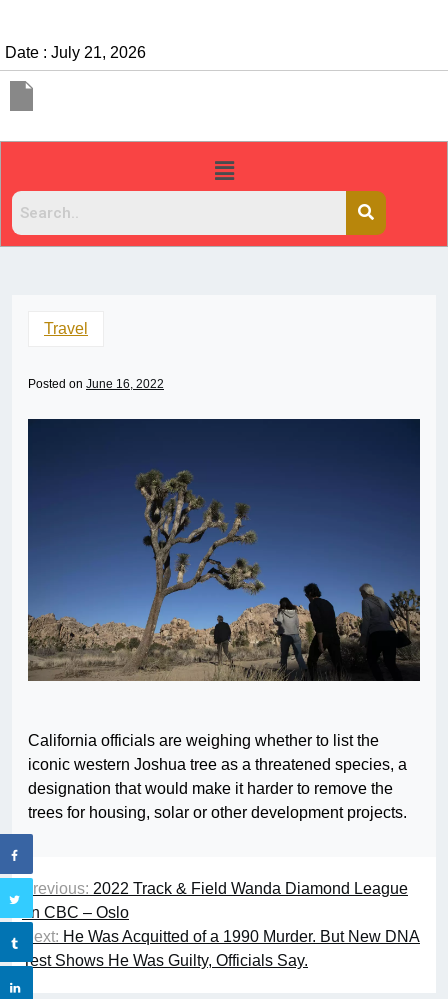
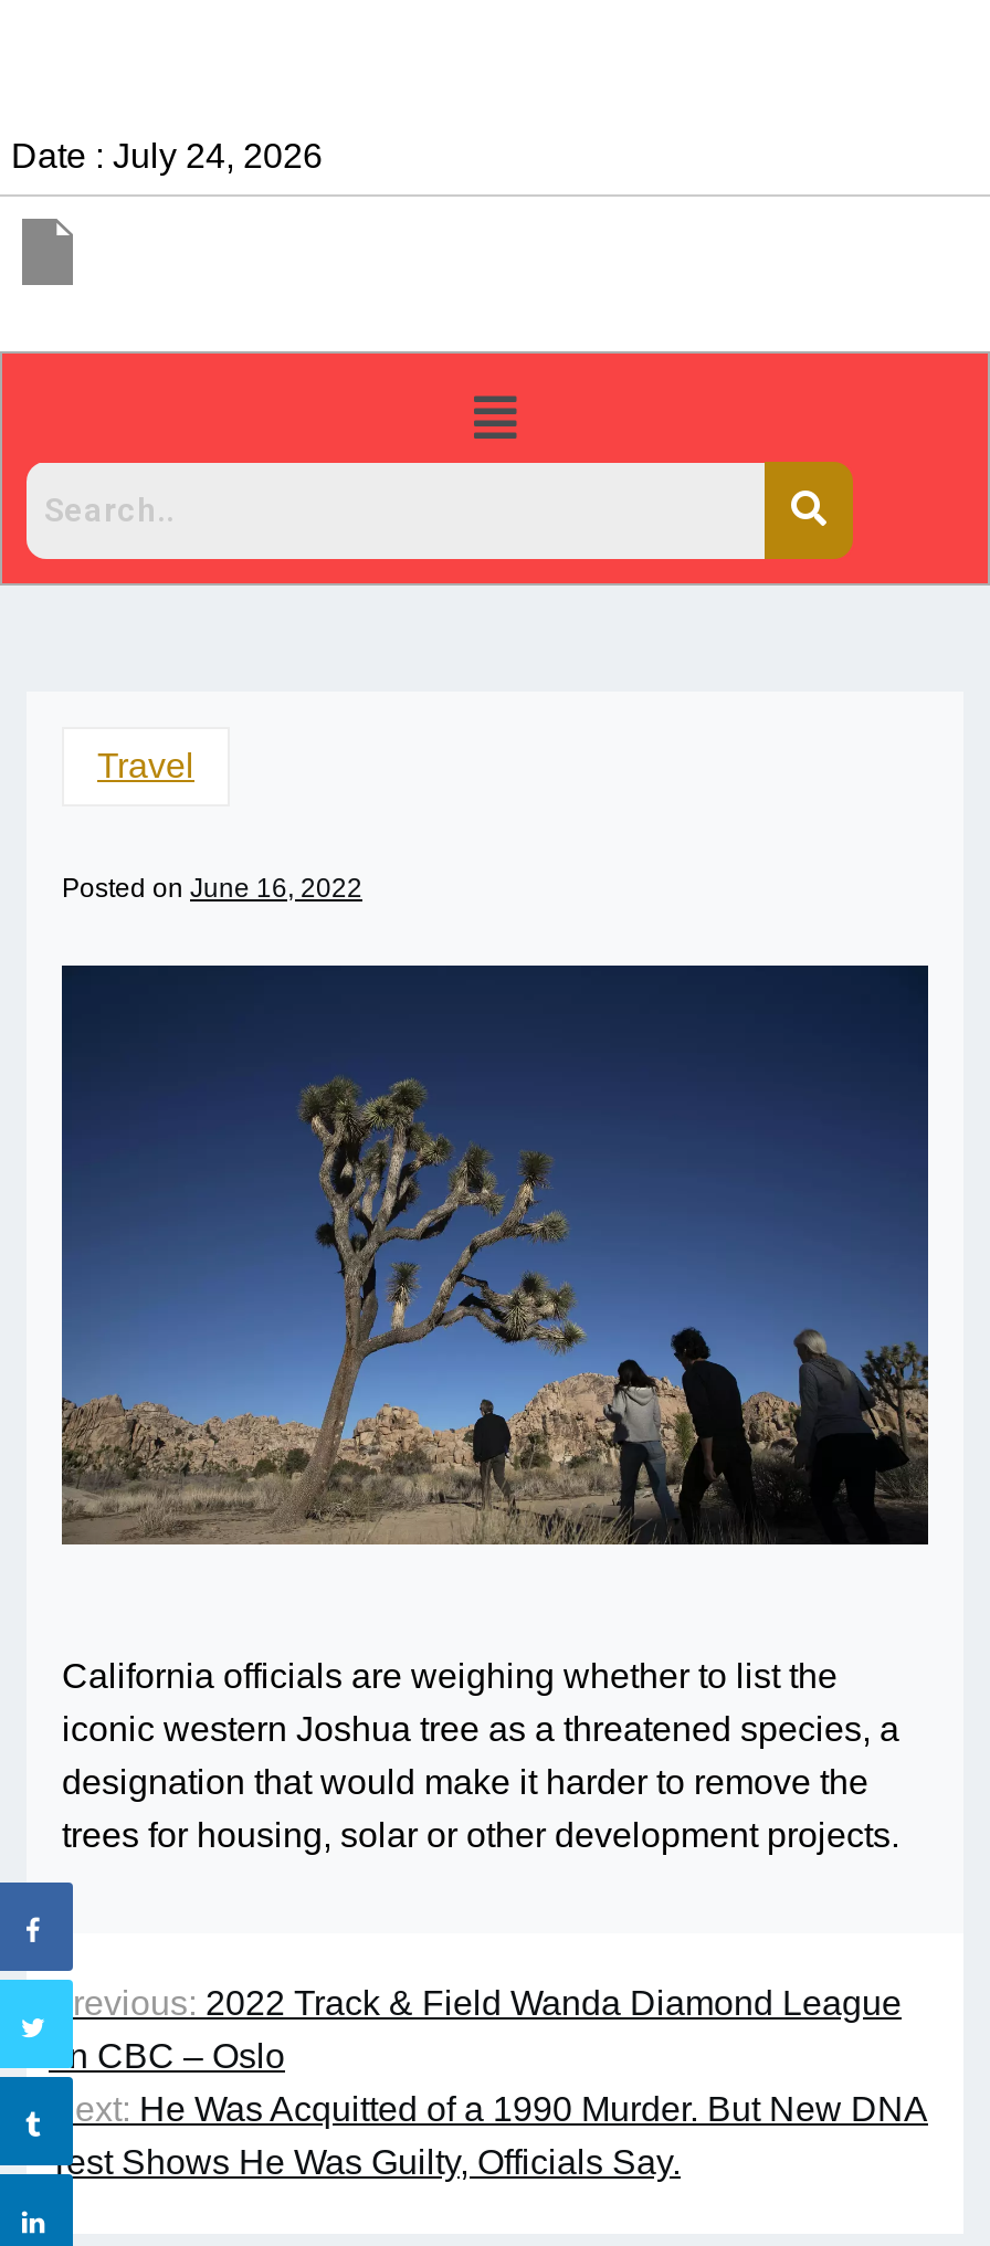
- Date : July 21, 2026
+ Date : July 24, 2026
